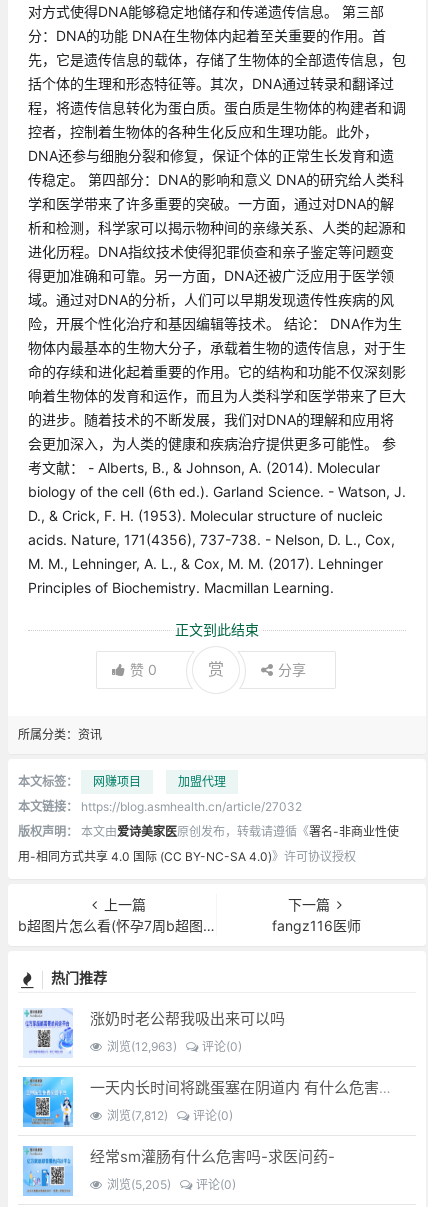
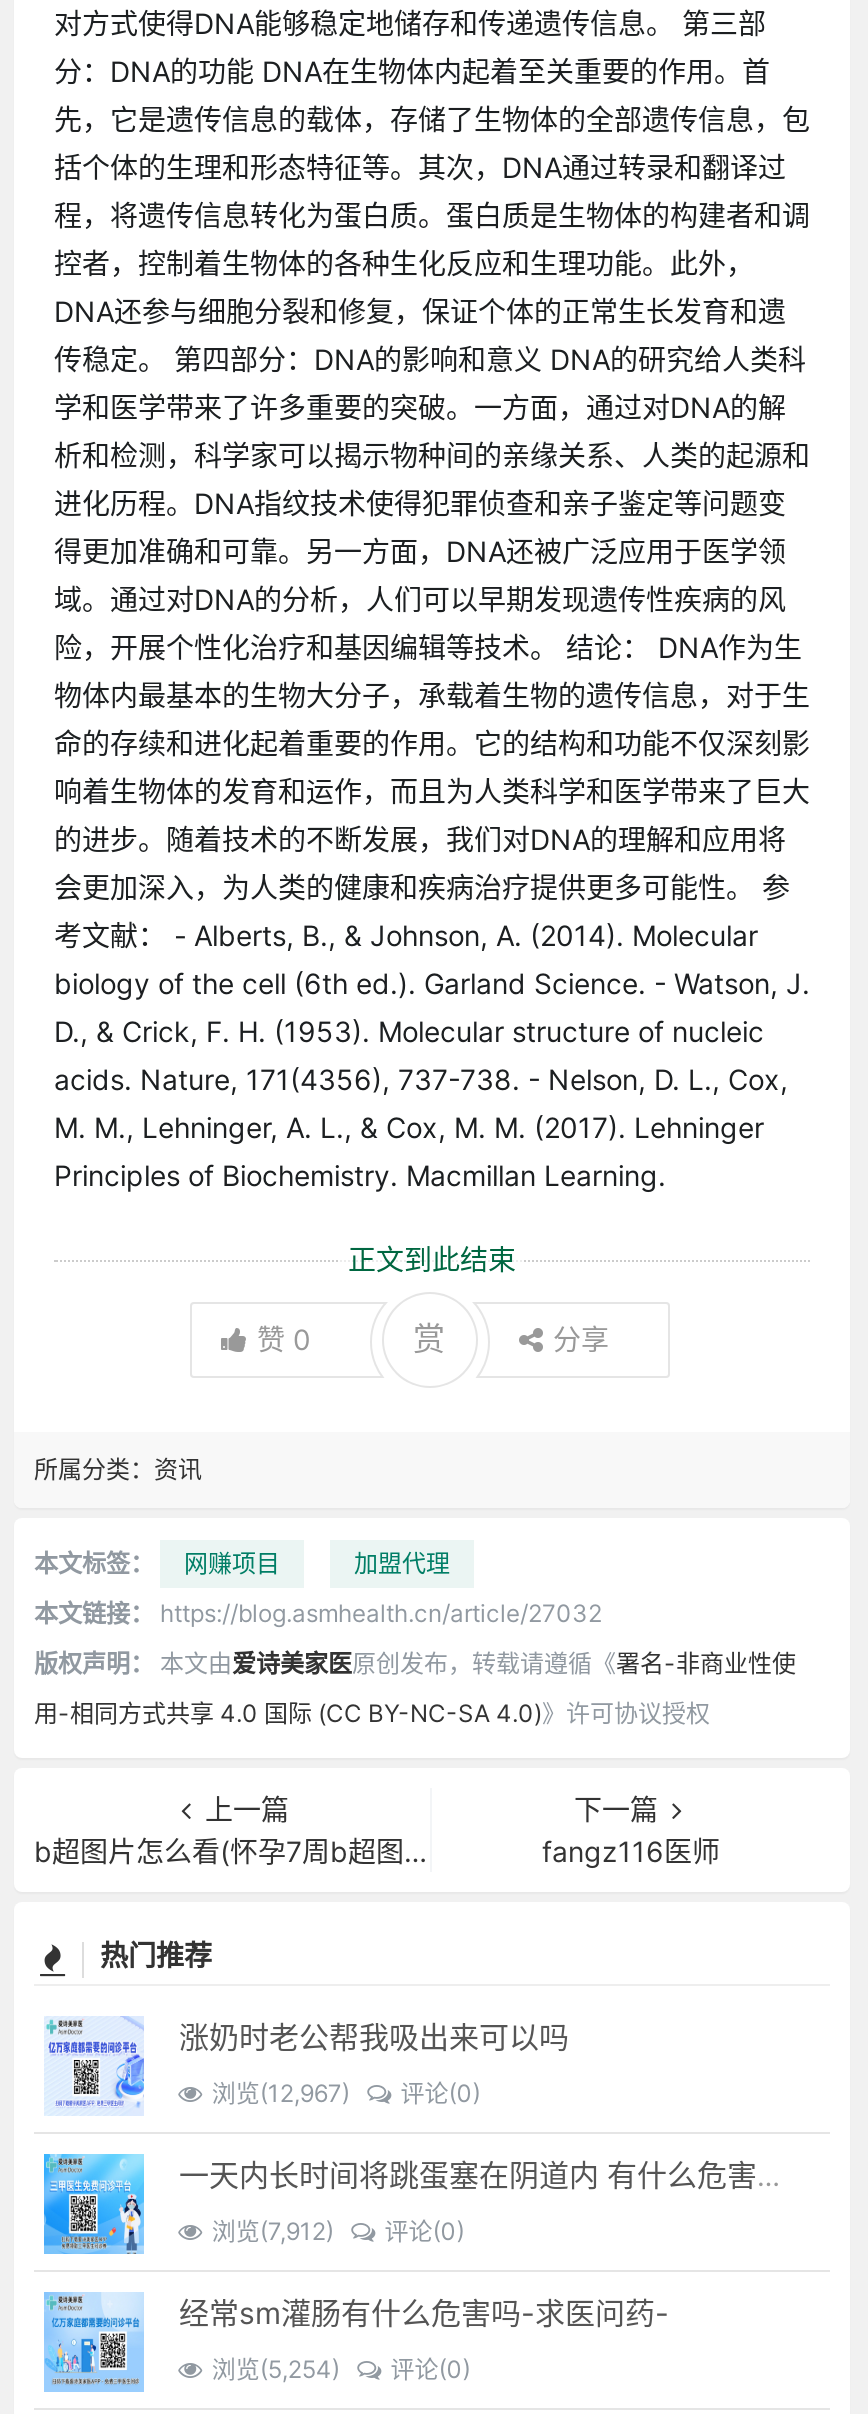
- 浏览(12,963) 评论(0)
+ 浏览(12,967) 评论(0)

- 浏览(7,812) 评论(0)
+ 浏览(7,912) 评论(0)

- 浏览(5,205) 评论(0)
+ 浏览(5,254) 评论(0)
